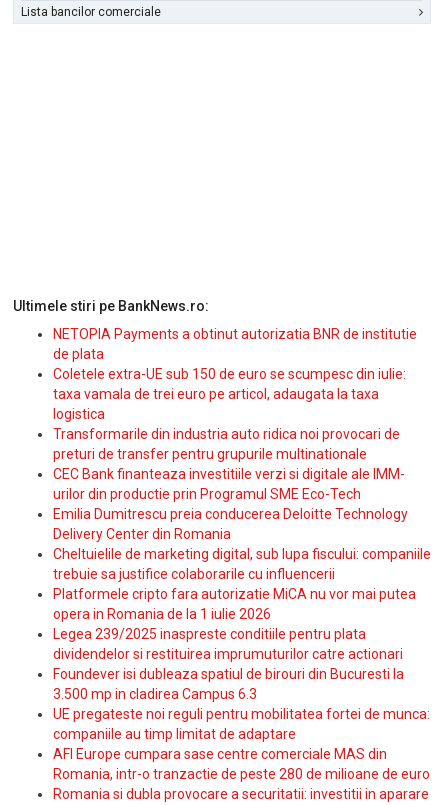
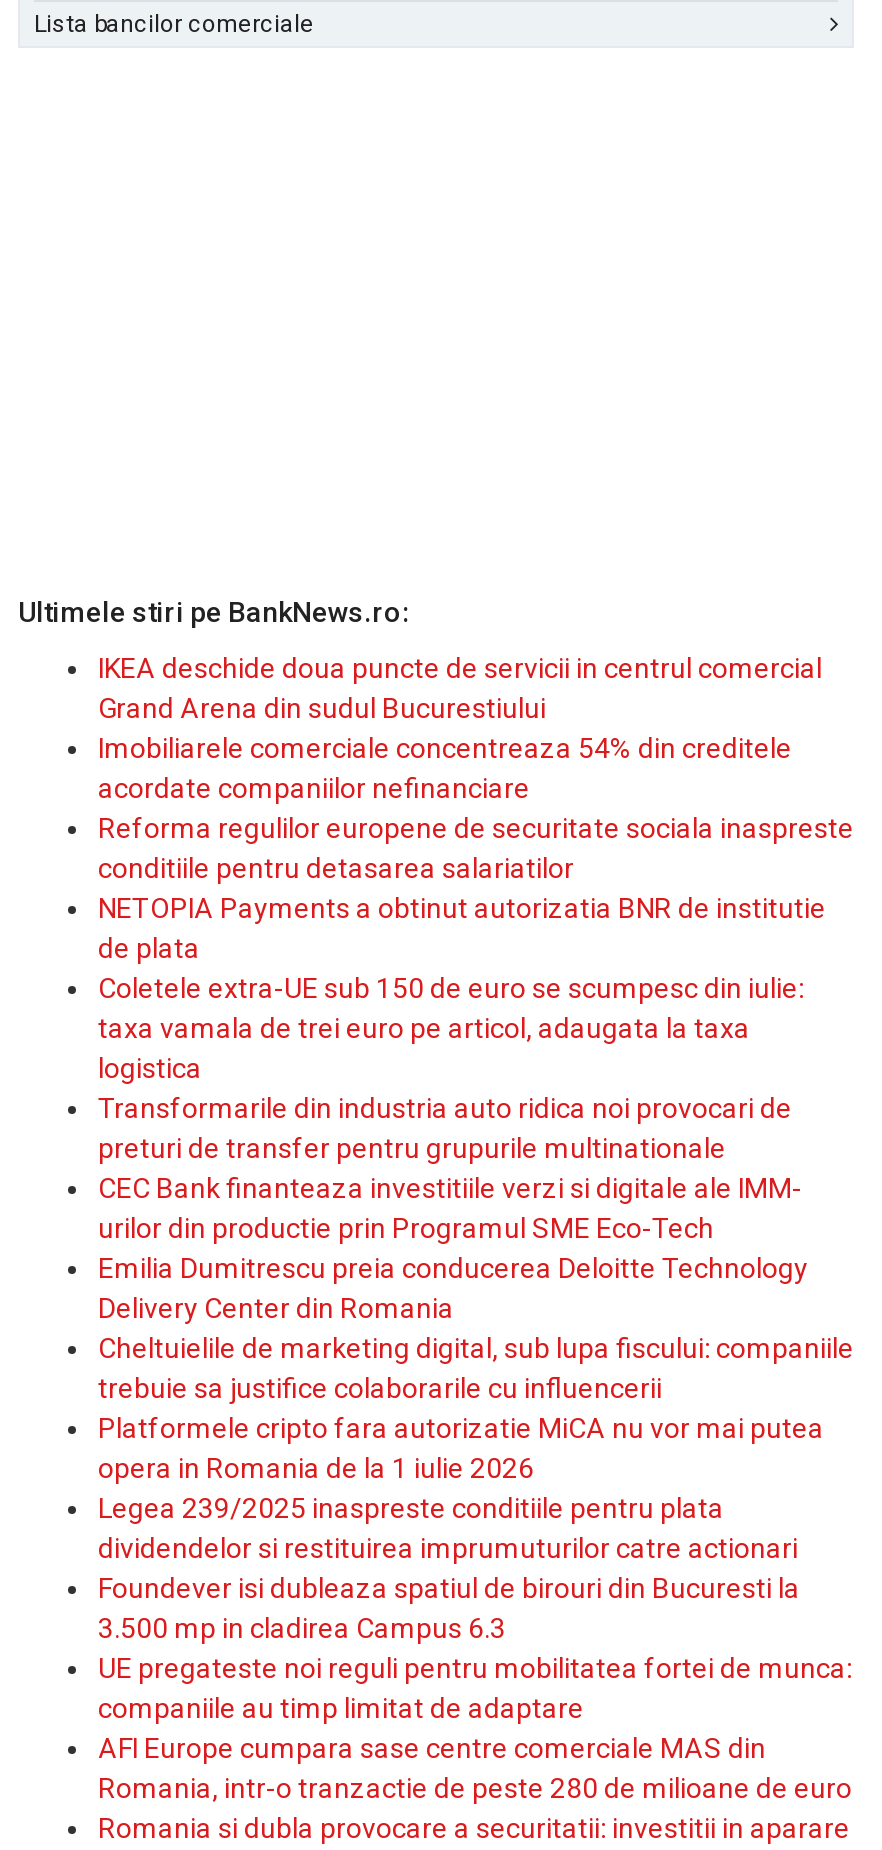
+ IKEA deschide doua puncte de servicii in centrul comercial
+ Grand Arena din sudul Bucurestiului
+ Imobiliarele comerciale concentreaza 54% din creditele
+ acordate companiilor nefinanciare
+ Reforma regulilor europene de securitate sociala inaspreste
+ conditiile pentru detasarea salariatilor
